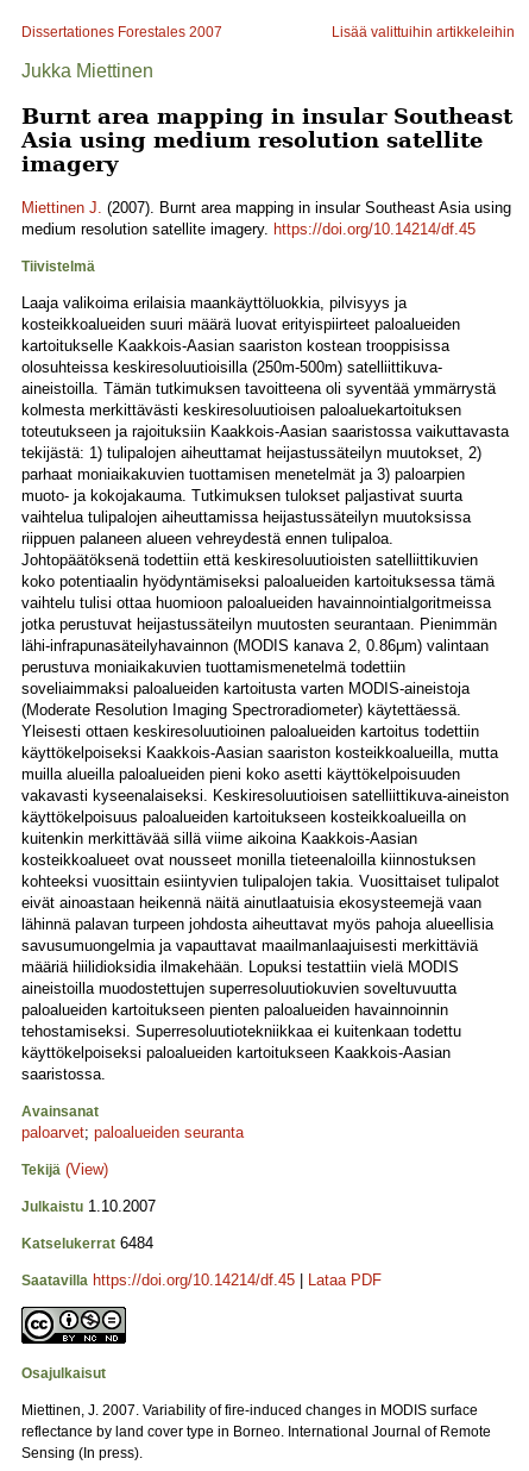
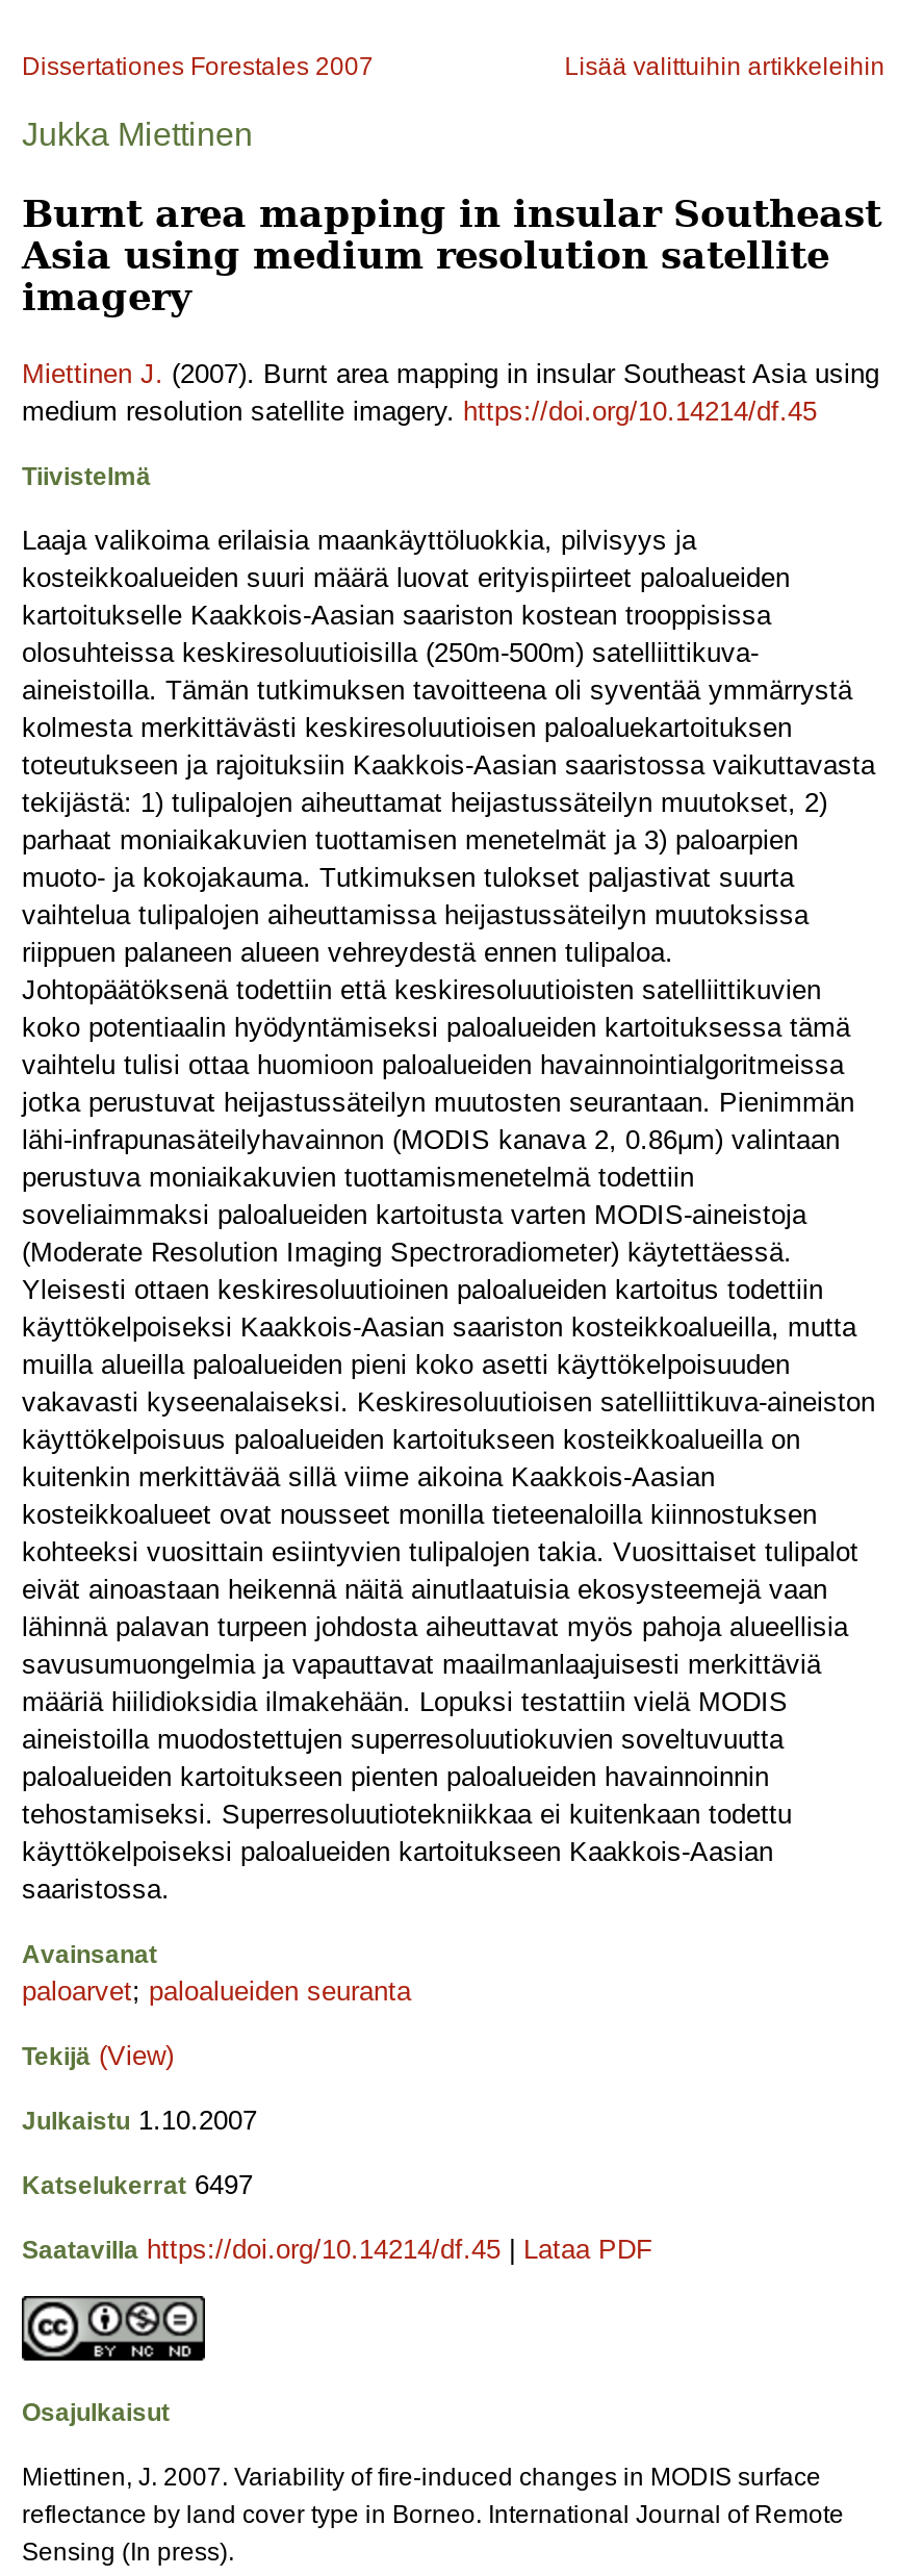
- Katselukerrat 6484
+ Katselukerrat 6497
